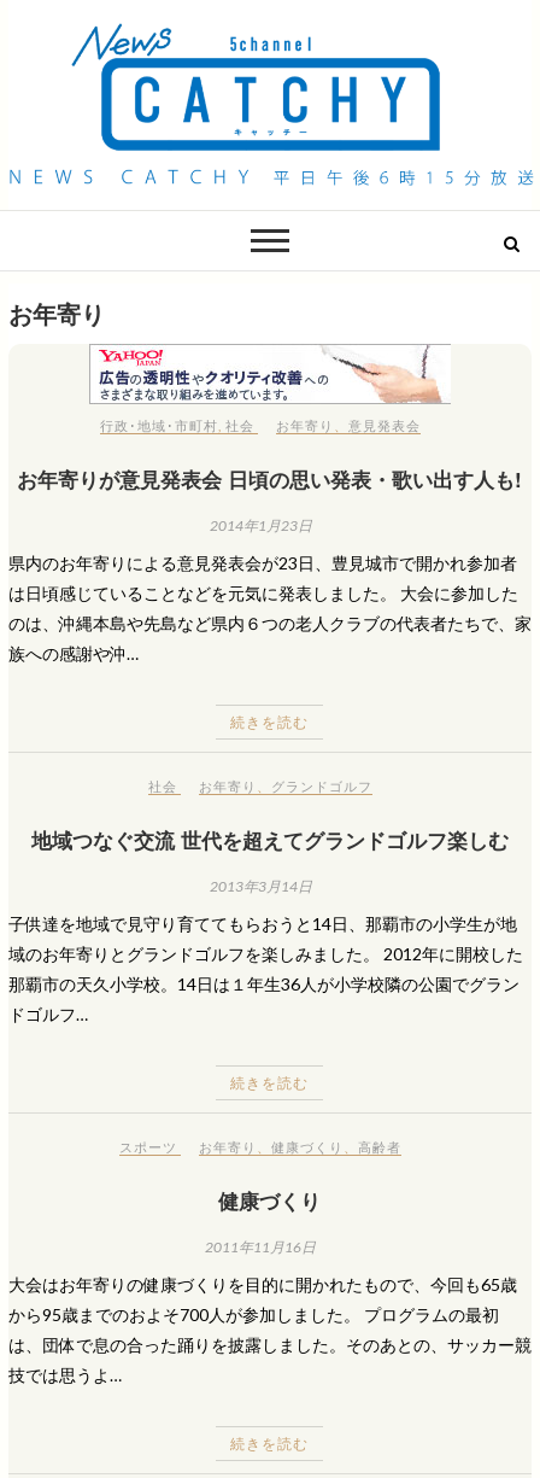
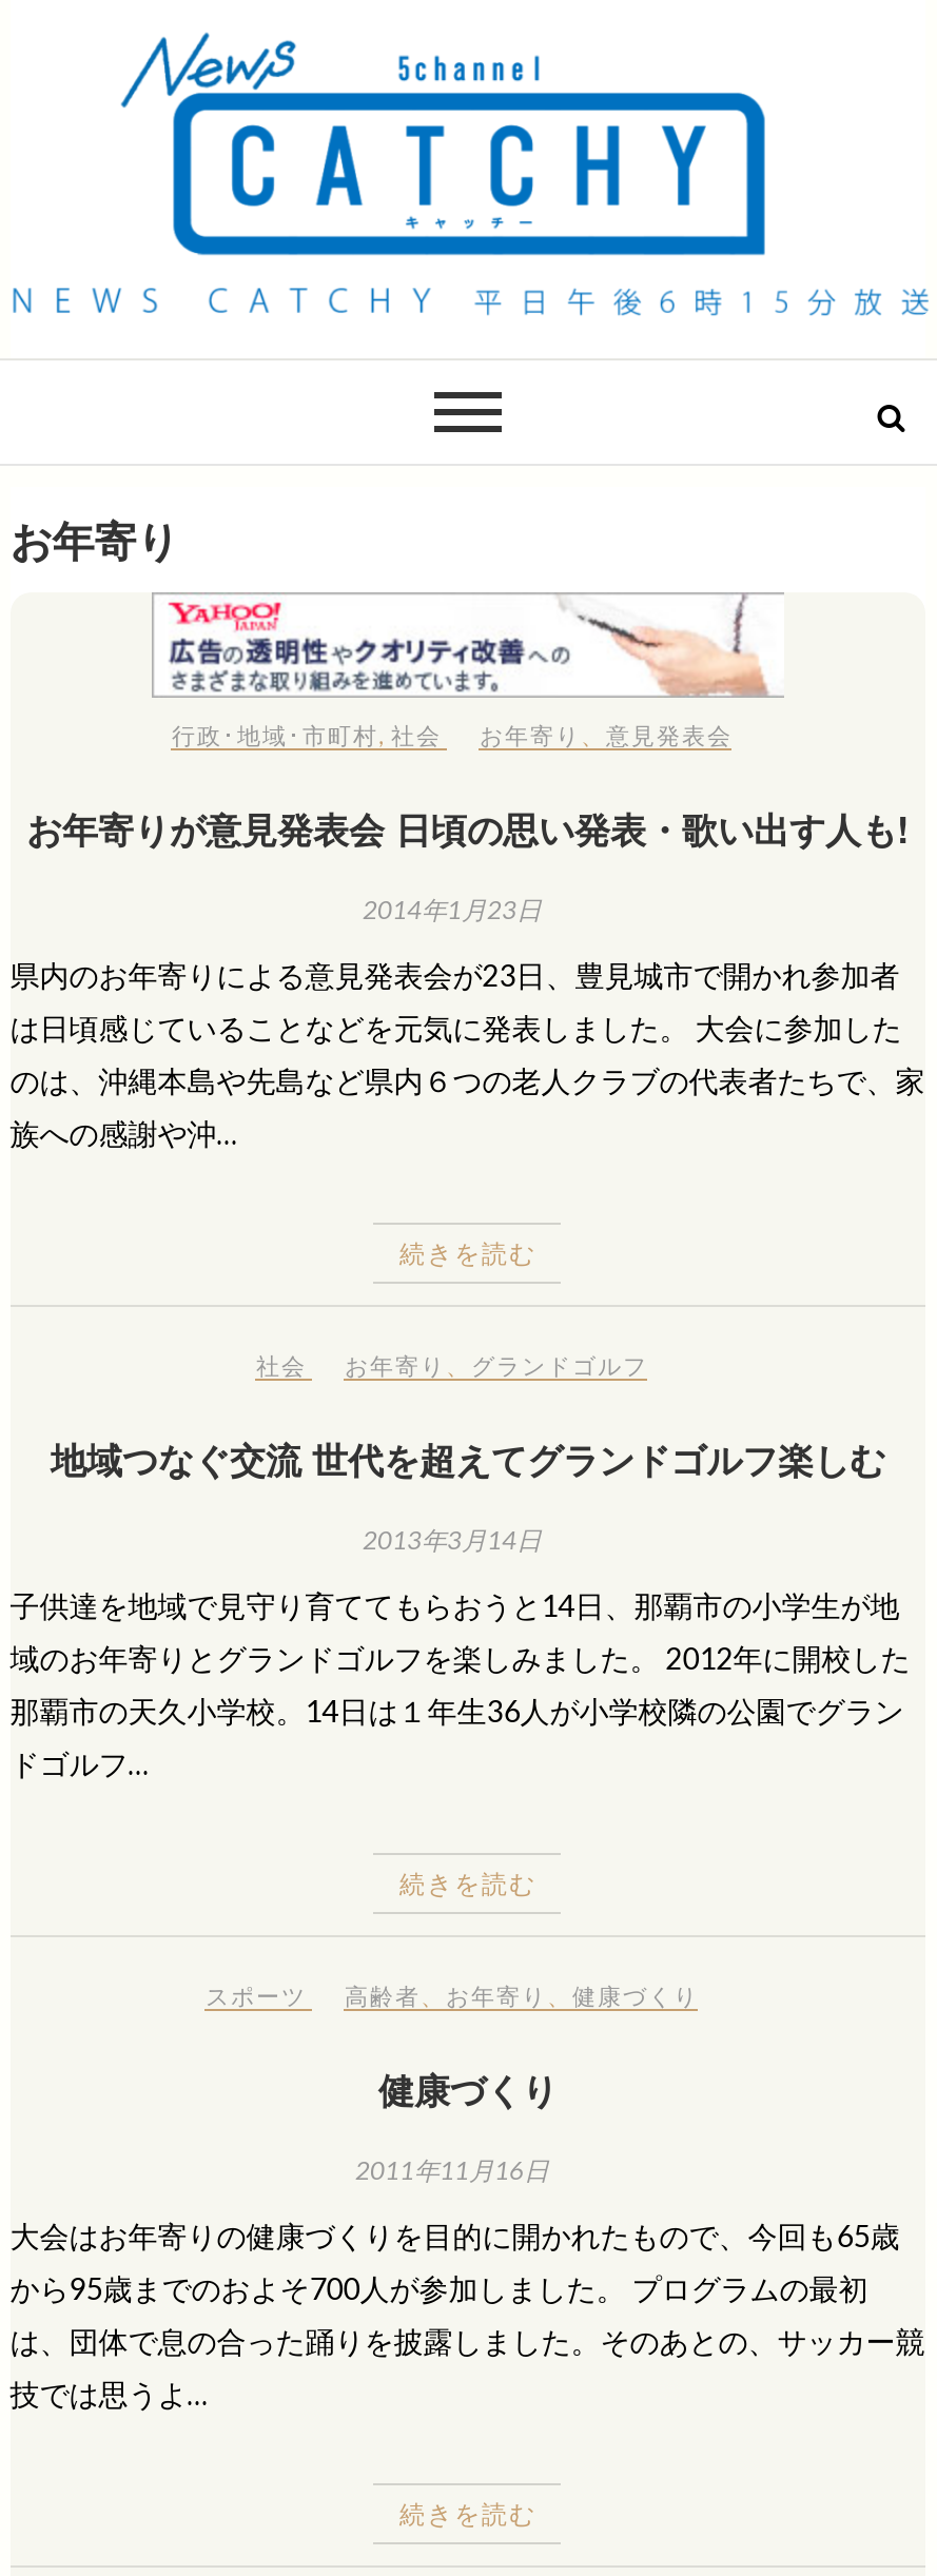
- お年寄り、健康づくり、高齢者
+ 高齢者、お年寄り、健康づくり
